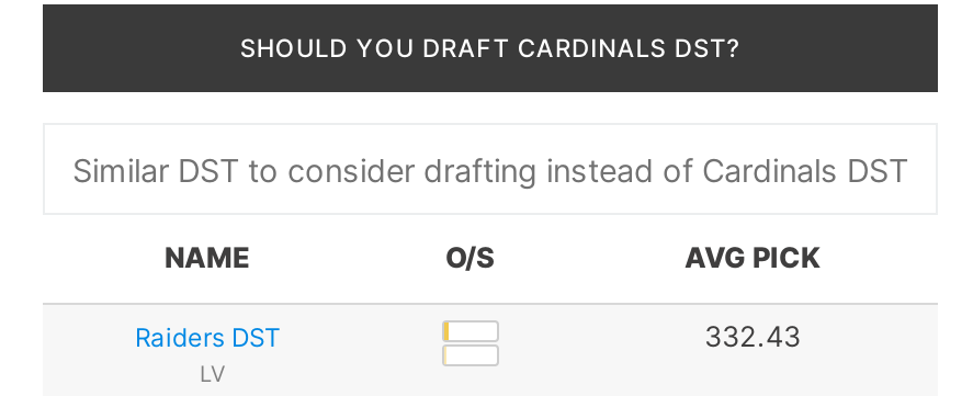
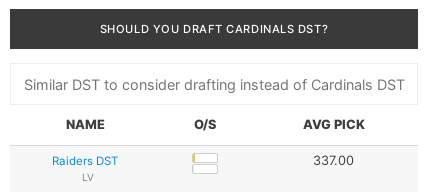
- 332.43
+ 337.00
